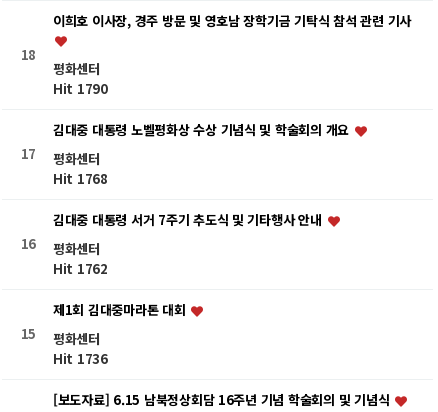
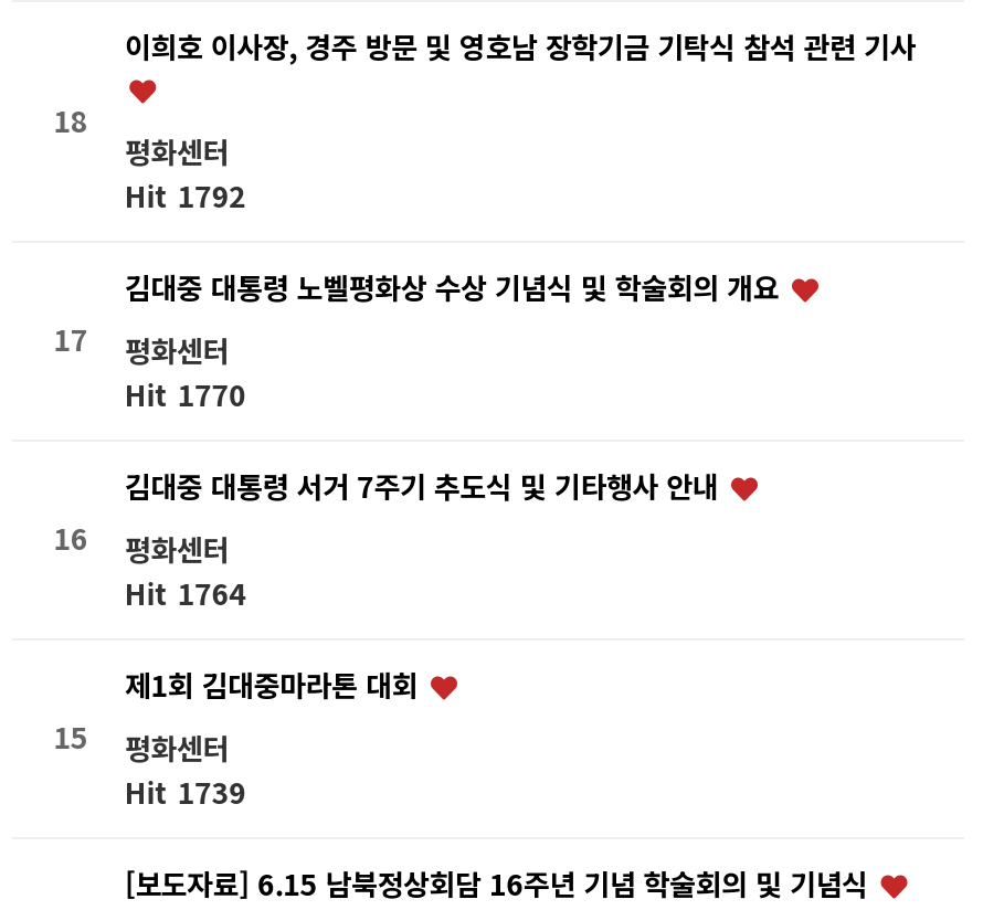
- Hit 1790
+ Hit 1792

- Hit 1768
+ Hit 1770

- Hit 1762
+ Hit 1764

- Hit 1736
+ Hit 1739
